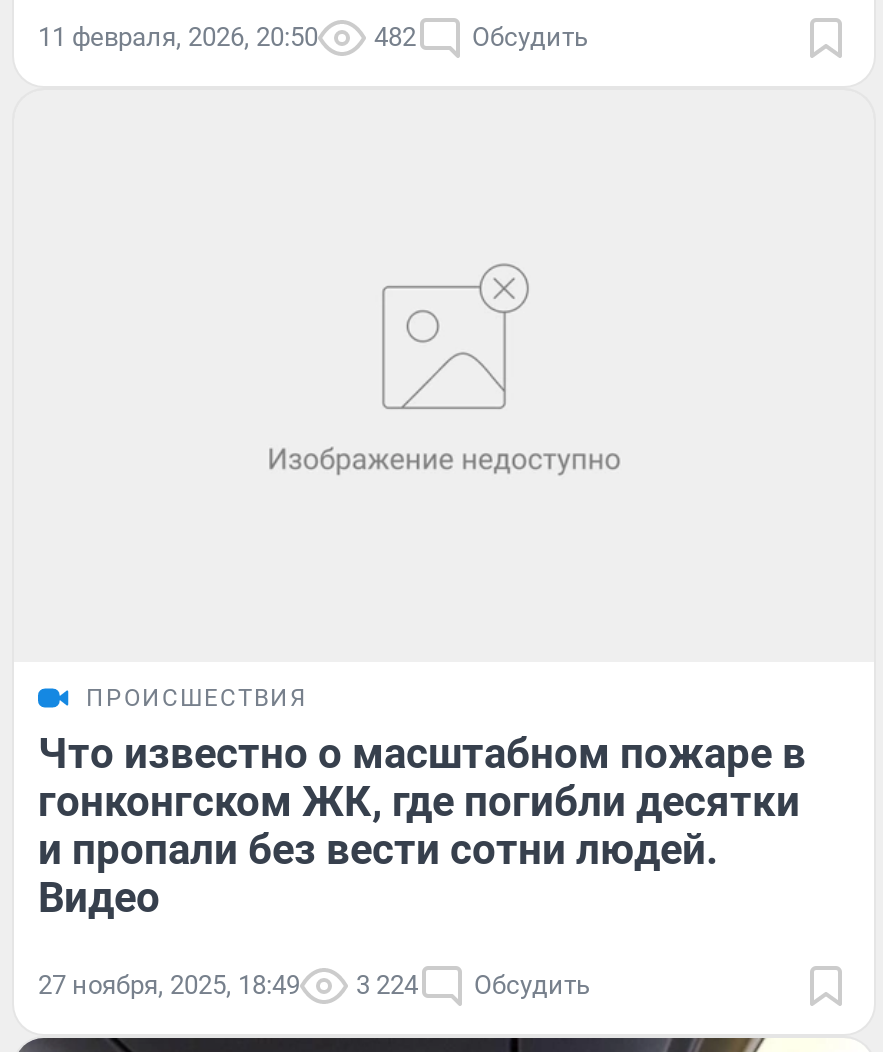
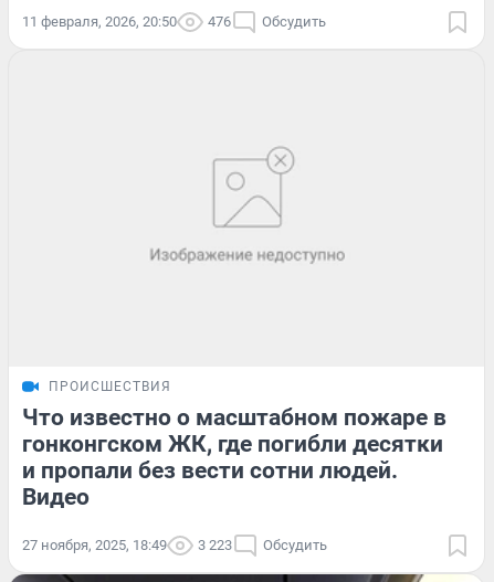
- 11 февраля, 2026, 20:50 482 Обсудить
+ 11 февраля, 2026, 20:50 476 Обсудить

- 27 ноября, 2025, 18:49 3 224 Обсудить
+ 27 ноября, 2025, 18:49 3 223 Обсудить
